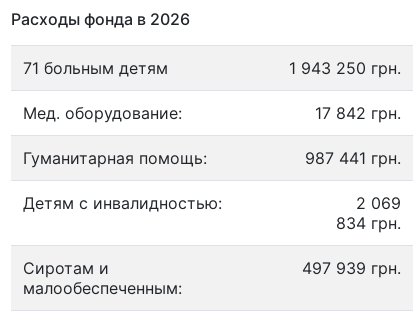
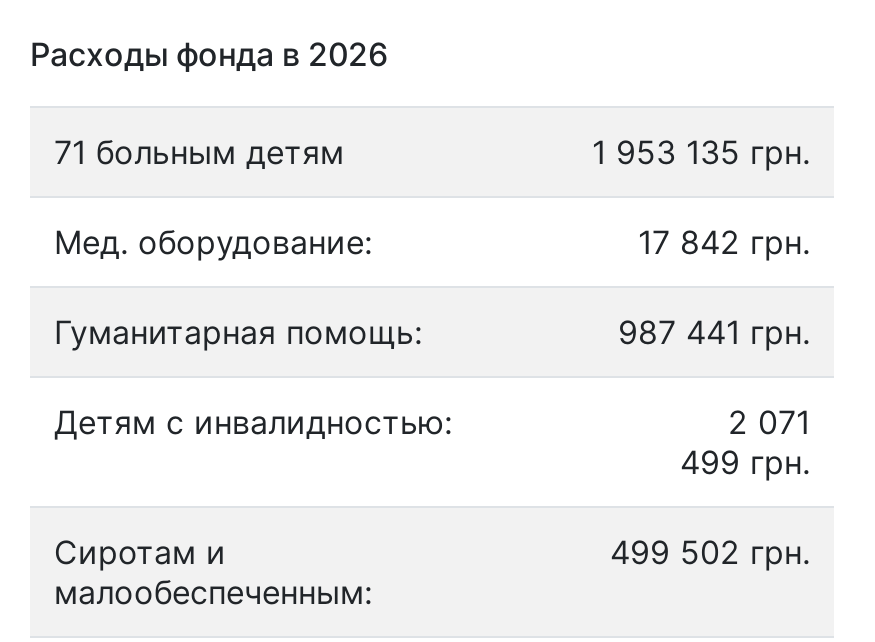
- 1 943 250 грн.
+ 1 953 135 грн.

- 2 069
+ 2 071

- 834 грн.
+ 499 грн.

- 497 939 грн.
+ 499 502 грн.
